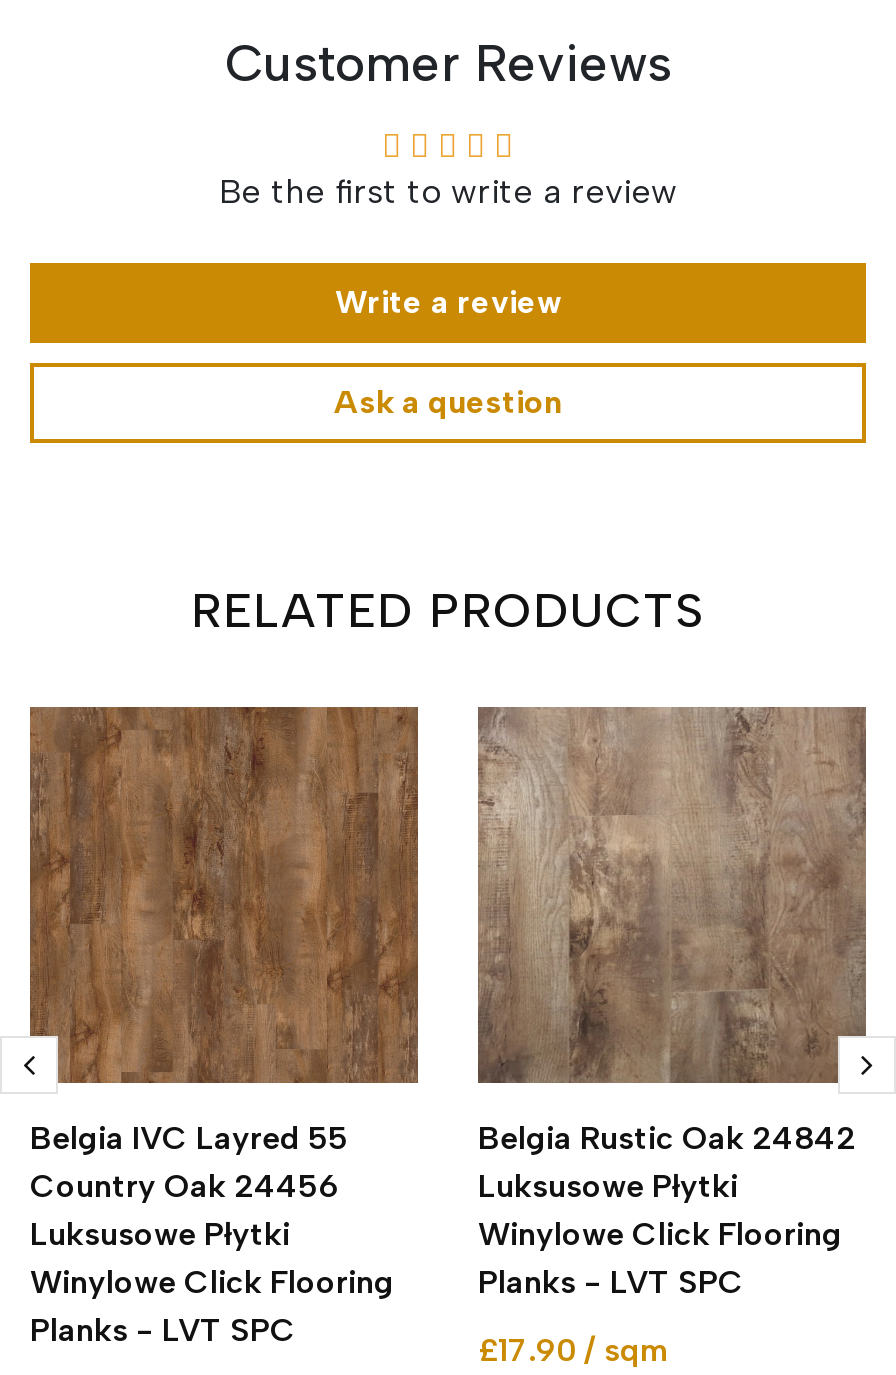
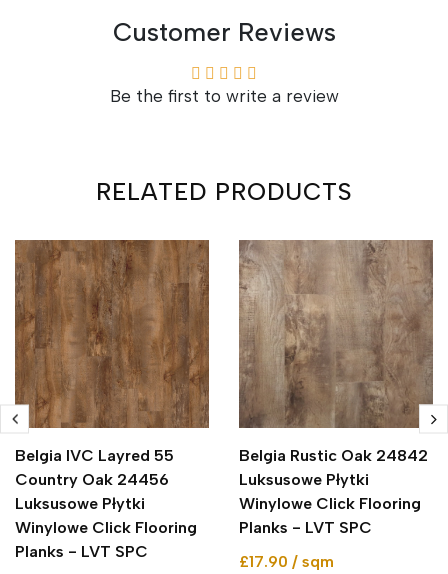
- Write a review
- Ask a question
